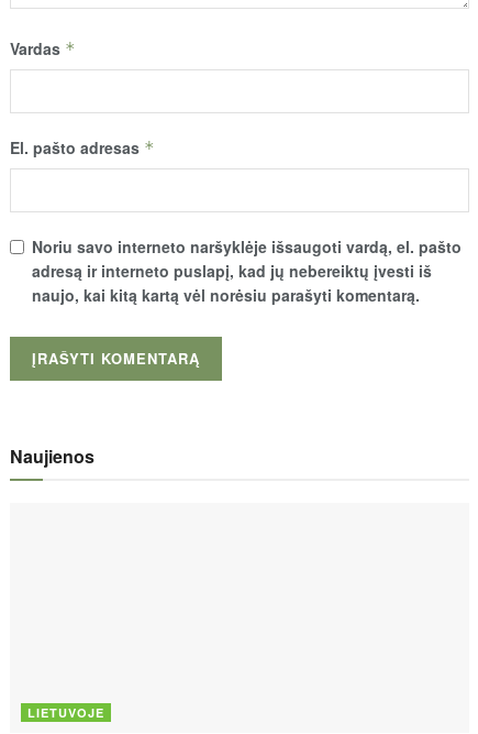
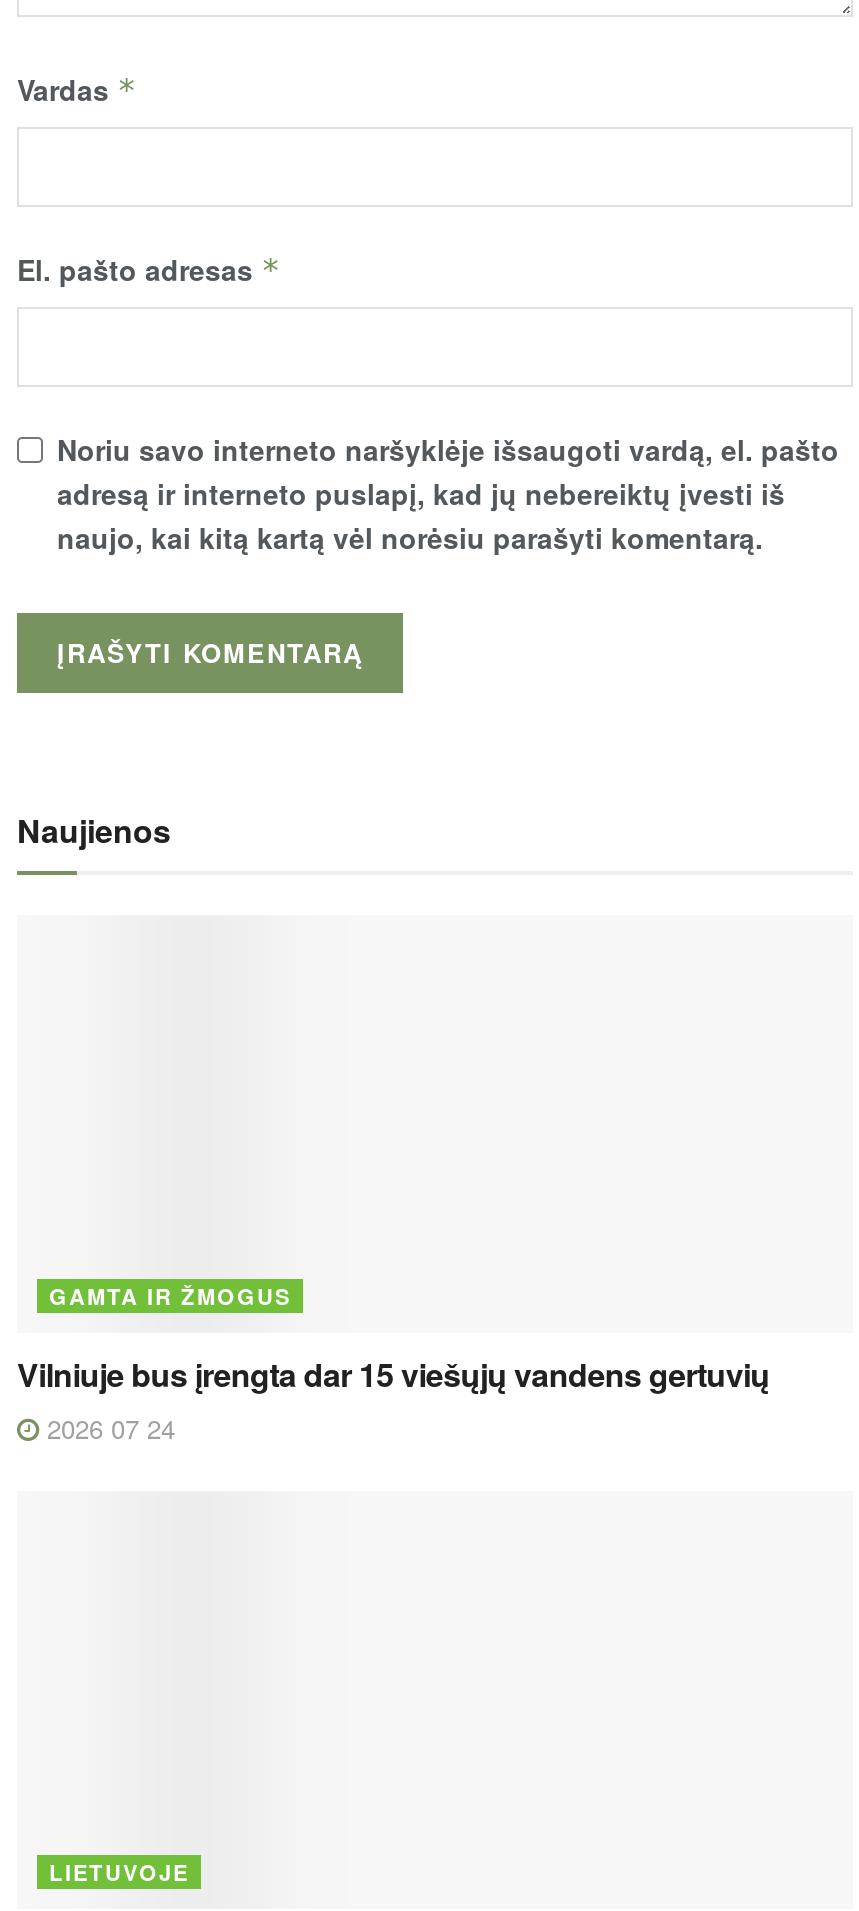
+ GAMTA IR ŽMOGUS
+ Vilniuje bus įrengta dar 15 viešųjų vandens gertuvių
+ 2026 07 24
